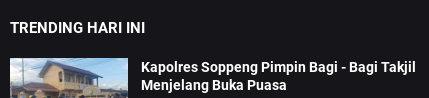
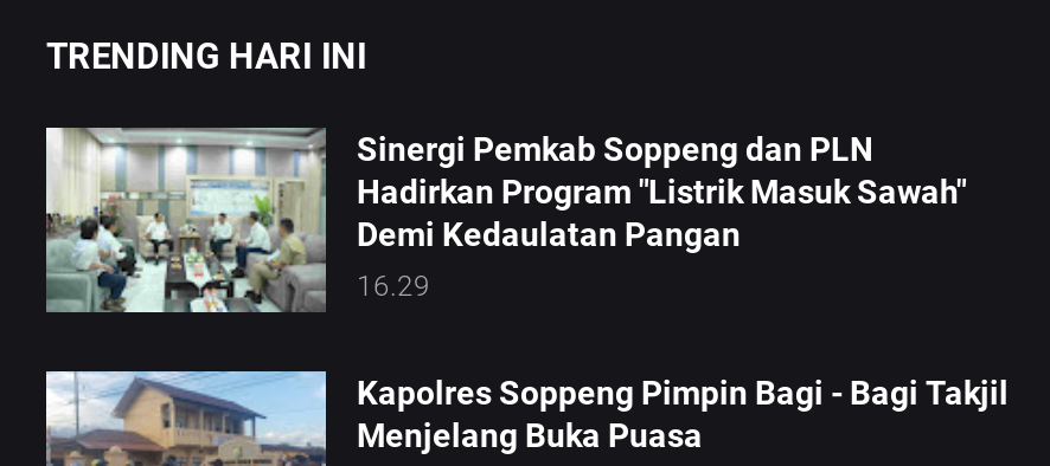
+ [image]
+ Sinergi Pemkab Soppeng dan PLN
+ Hadirkan Program "Listrik Masuk Sawah"
+ Demi Kedaulatan Pangan
+ 16.29
